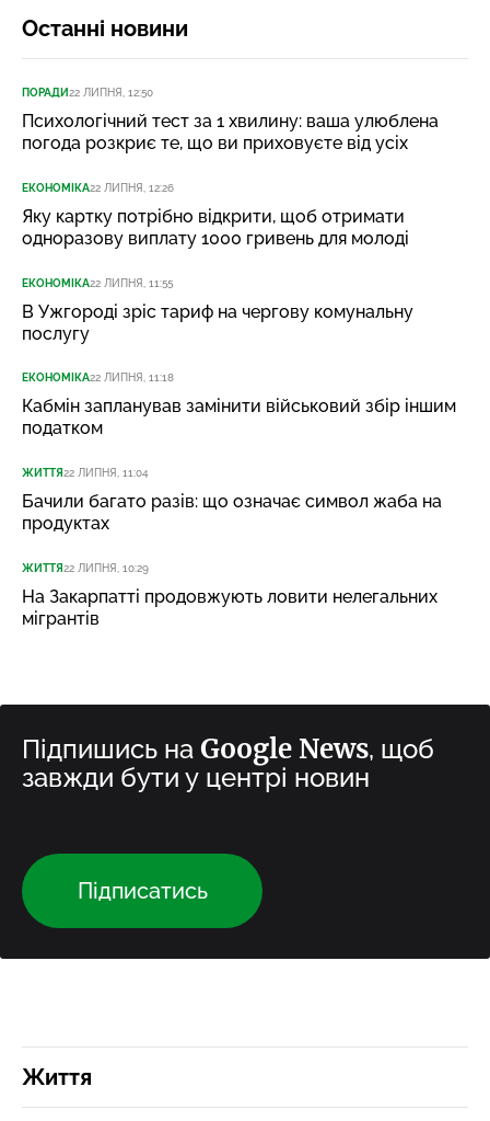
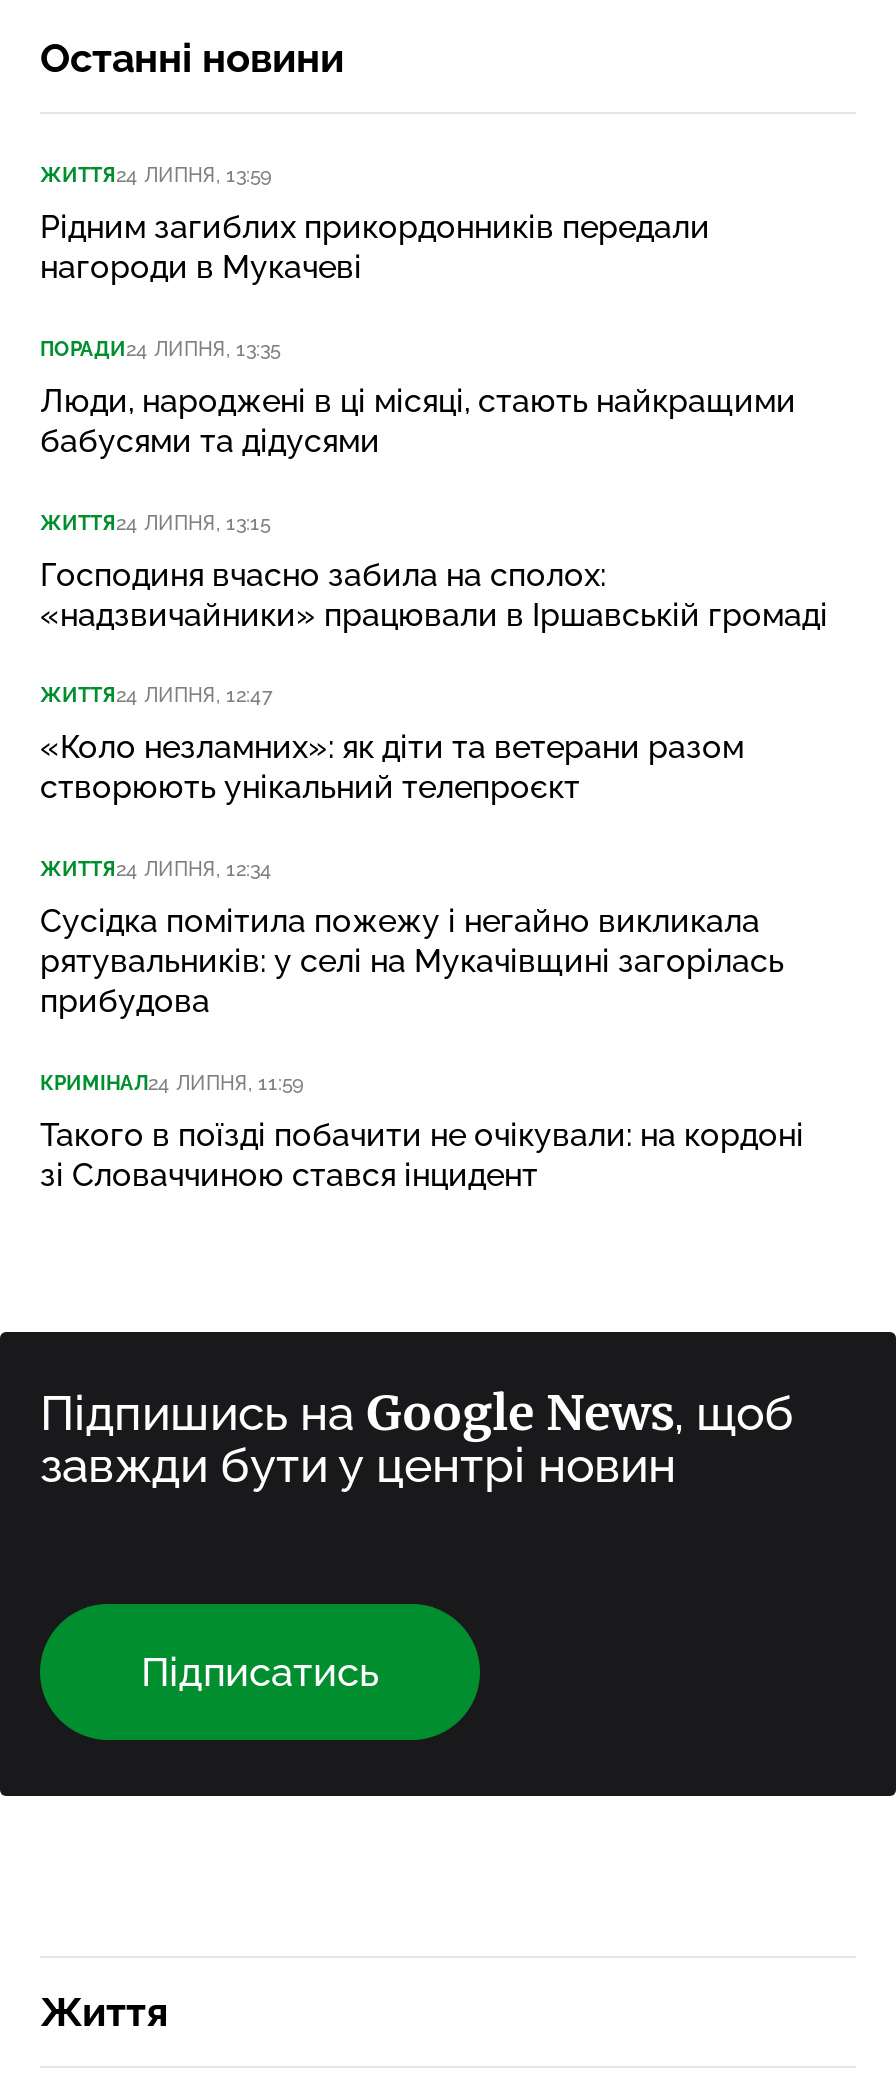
- ПОРАДИ22 ЛИПНЯ, 12:50
+ ЖИТТЯ24 ЛИПНЯ, 13:59

- Психологічний тест за 1 хвилину: ваша улюблена
- погода розкриє те, що ви приховуєте від усіх
+ Рідним загиблих прикордонників передали
+ нагороди в Мукачеві

- ЕКОНОМІКА22 ЛИПНЯ, 12:26
+ ПОРАДИ24 ЛИПНЯ, 13:35

- Яку картку потрібно відкрити, щоб отримати
- одноразову виплату 1000 гривень для молоді
+ Люди, народжені в ці місяці, стають найкращими
+ бабусями та дідусями

- ЕКОНОМІКА22 ЛИПНЯ, 11:55
+ ЖИТТЯ24 ЛИПНЯ, 13:15

- В Ужгороді зріс тариф на чергову комунальну
- послугу
+ Господиня вчасно забила на сполох:
+ «надзвичайники» працювали в Іршавській громаді

- ЕКОНОМІКА22 ЛИПНЯ, 11:18
+ ЖИТТЯ24 ЛИПНЯ, 12:47

- Кабмін запланував замінити військовий збір іншим
- податком
+ «Коло незламних»: як діти та ветерани разом
+ створюють унікальний телепроєкт

- ЖИТТЯ22 ЛИПНЯ, 11:04
+ ЖИТТЯ24 ЛИПНЯ, 12:34

- Бачили багато разів: що означає символ жаба на
- продуктах
+ Сусідка помітила пожежу і негайно викликала
+ рятувальників: у селі на Мукачівщині загорілась
+ прибудова

- ЖИТТЯ22 ЛИПНЯ, 10:29
+ КРИМІНАЛ24 ЛИПНЯ, 11:59

- На Закарпатті продовжують ловити нелегальних
- мігрантів
+ Такого в поїзді побачити не очікували: на кордоні
+ зі Словаччиною стався інцидент
